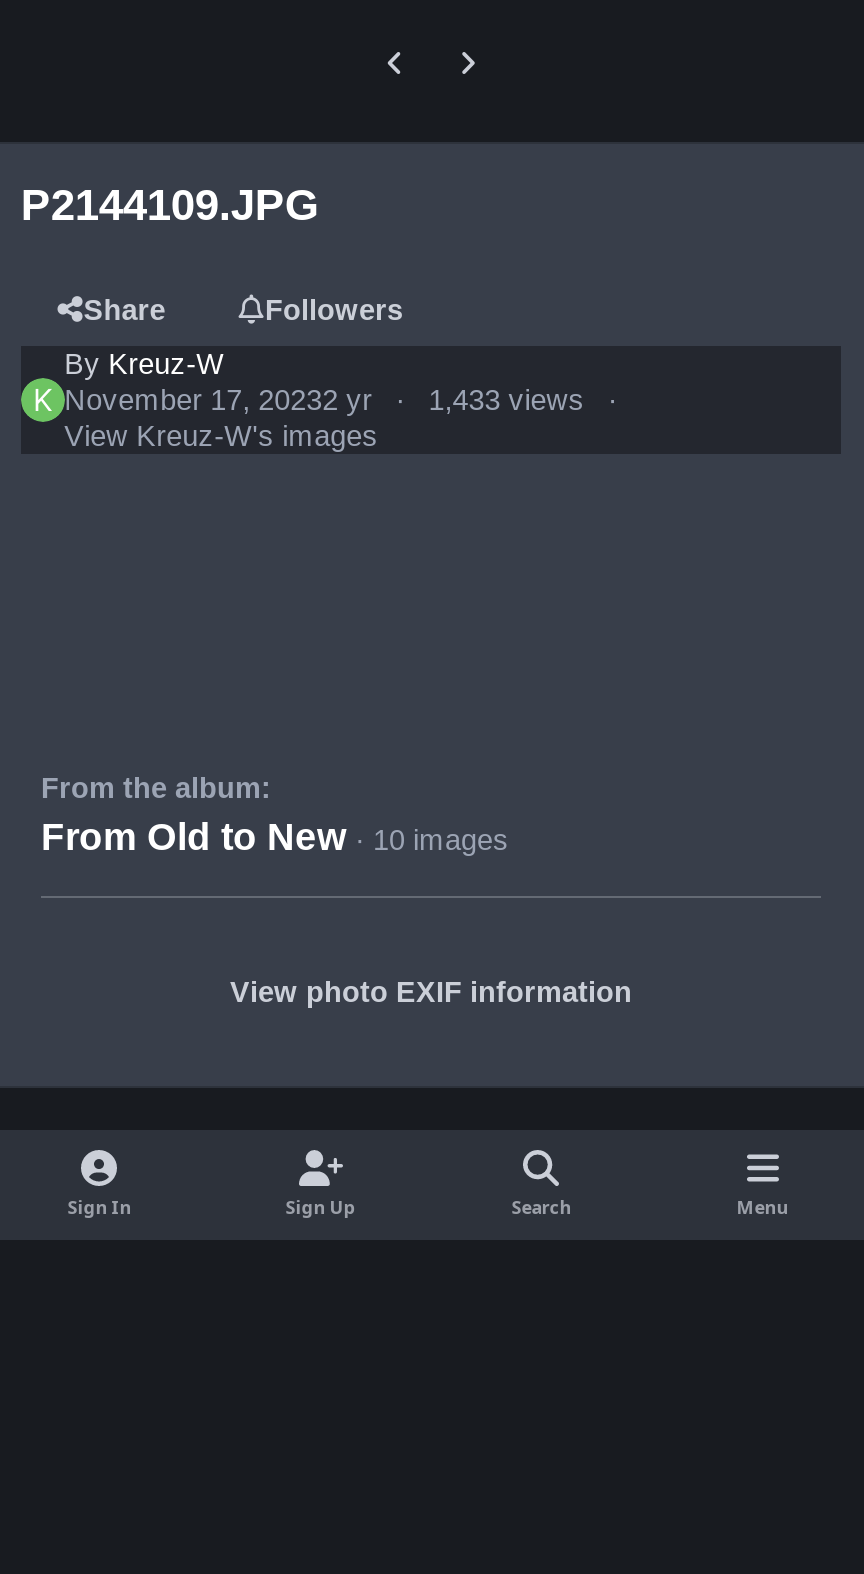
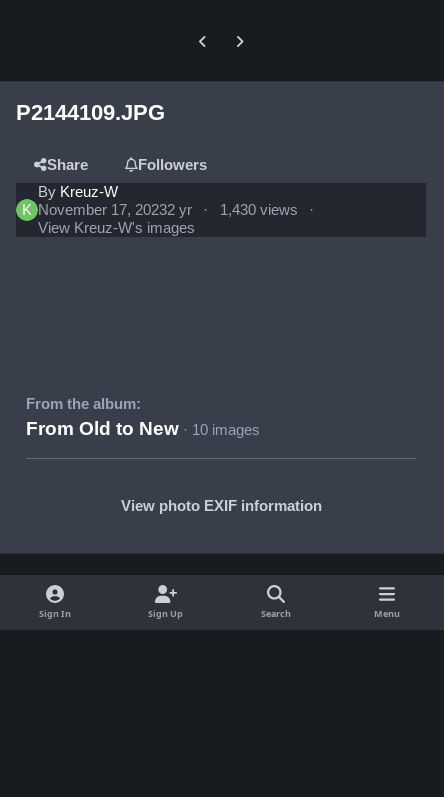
- November 17, 20232 yr 1,433 views
+ November 17, 20232 yr 1,430 views
